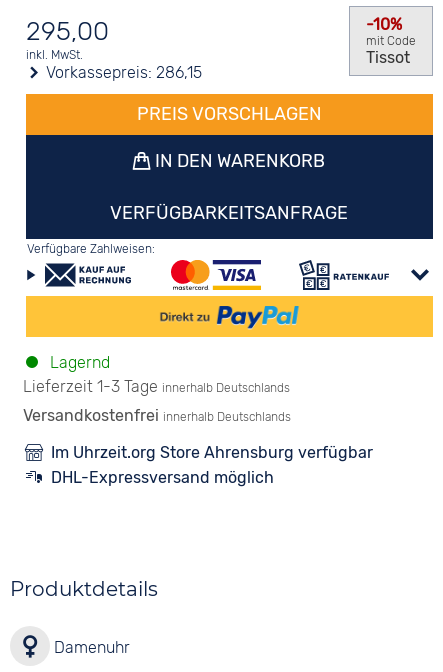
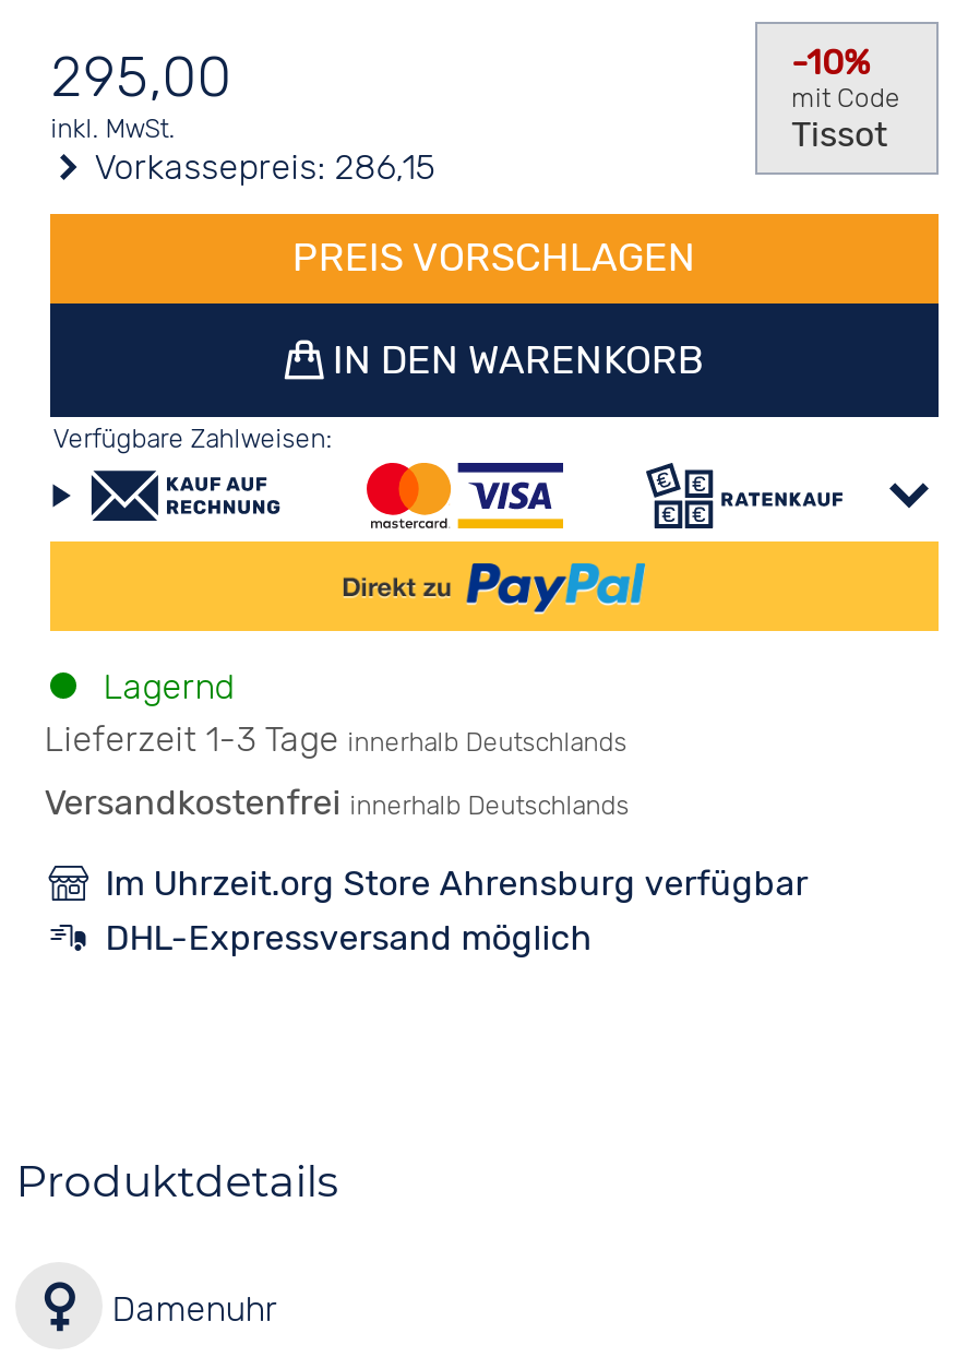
- VERFÜGBARKEITSANFRAGE
